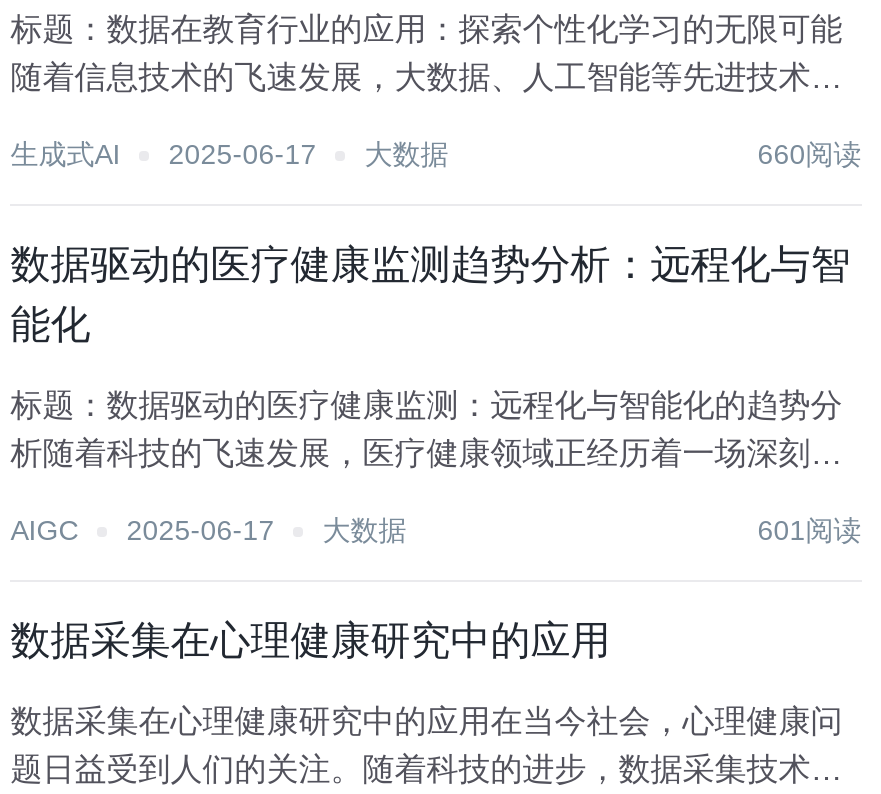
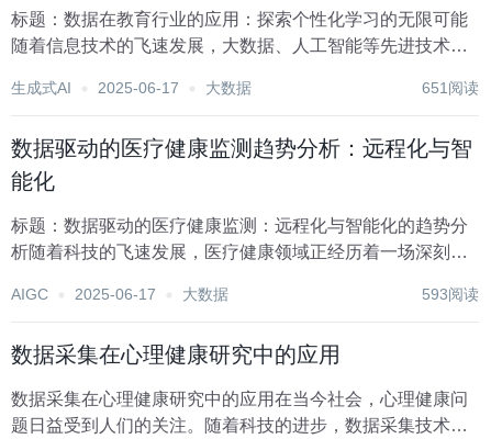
- 660阅读
+ 651阅读

- 601阅读
+ 593阅读
